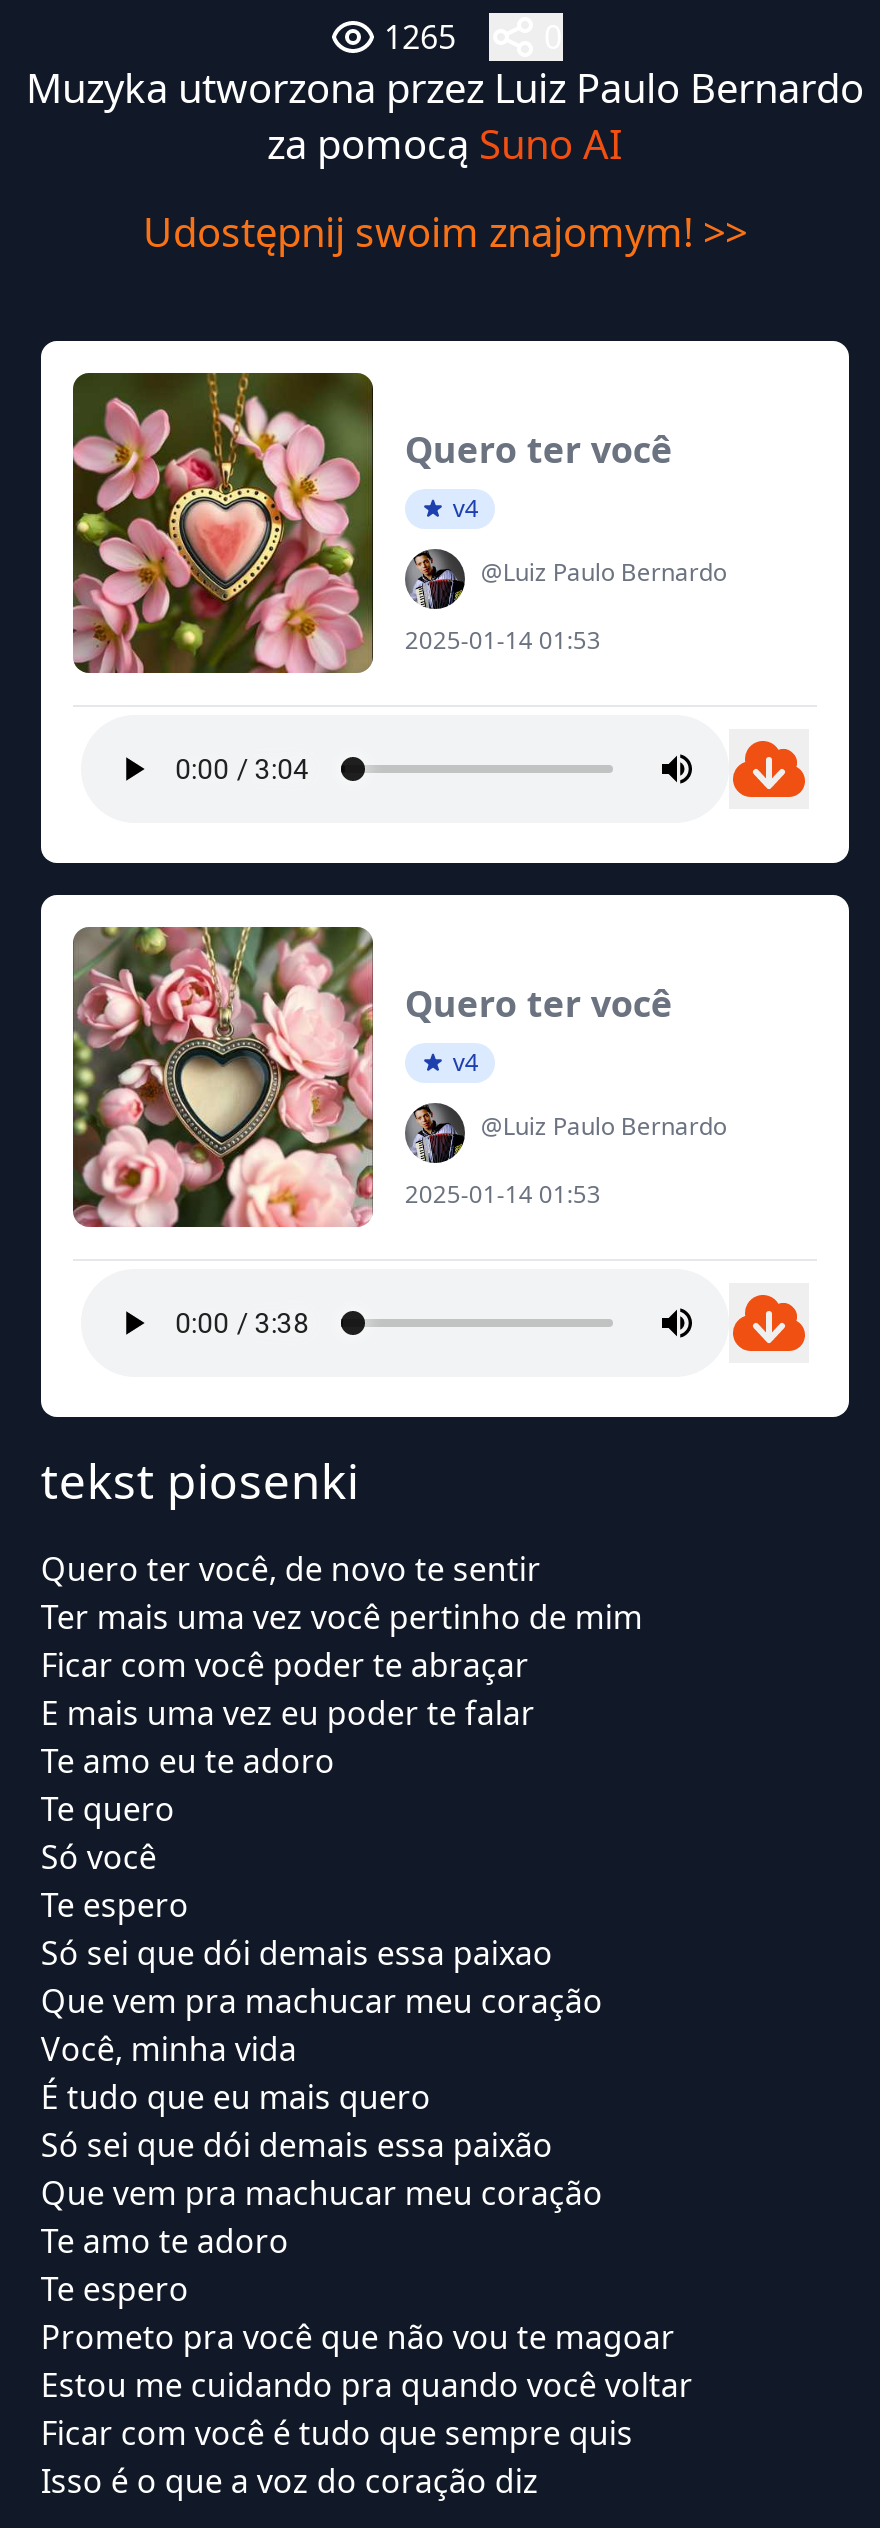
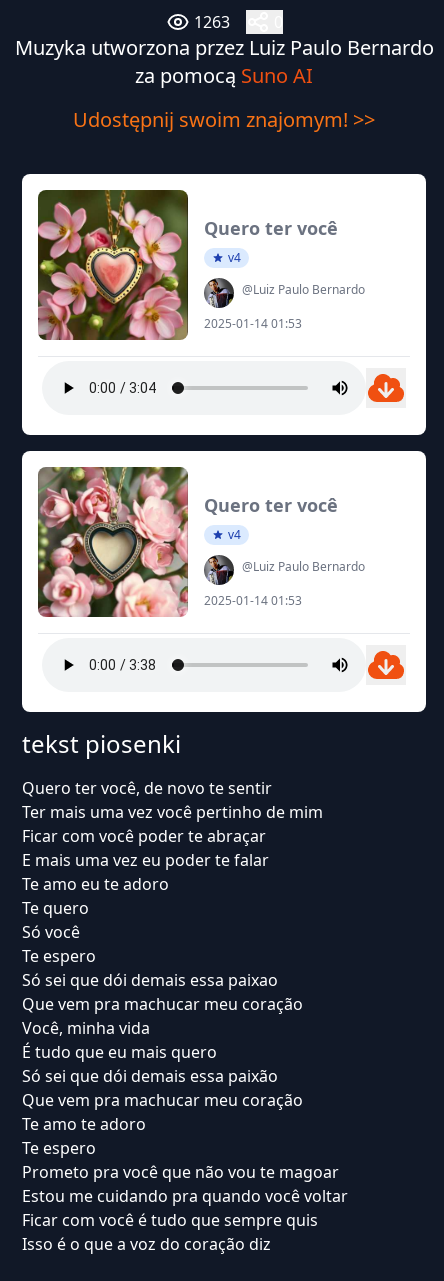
- 1265
+ 1263
